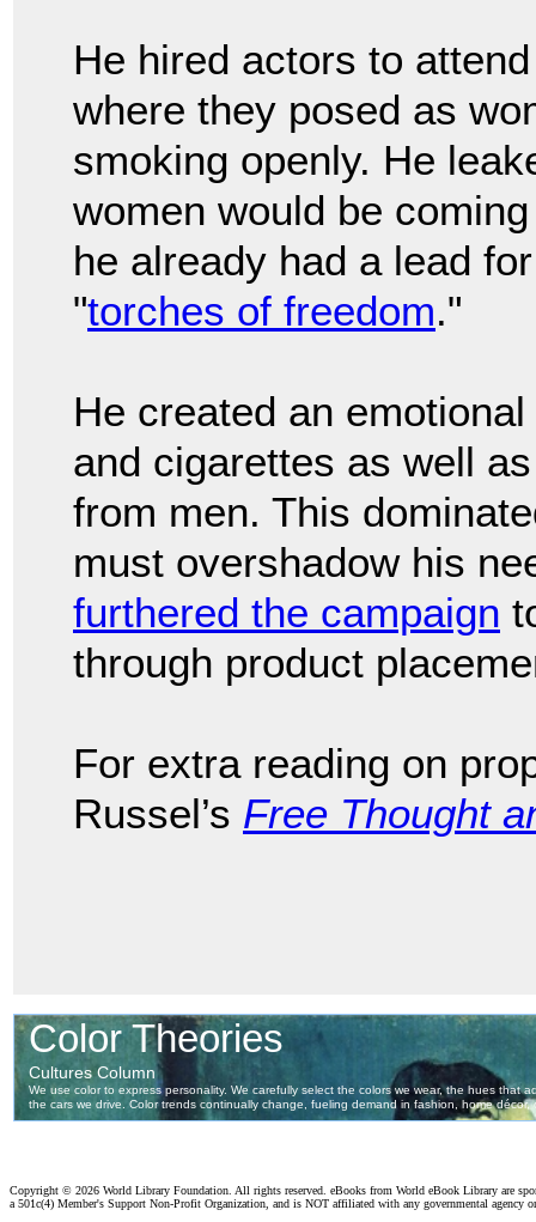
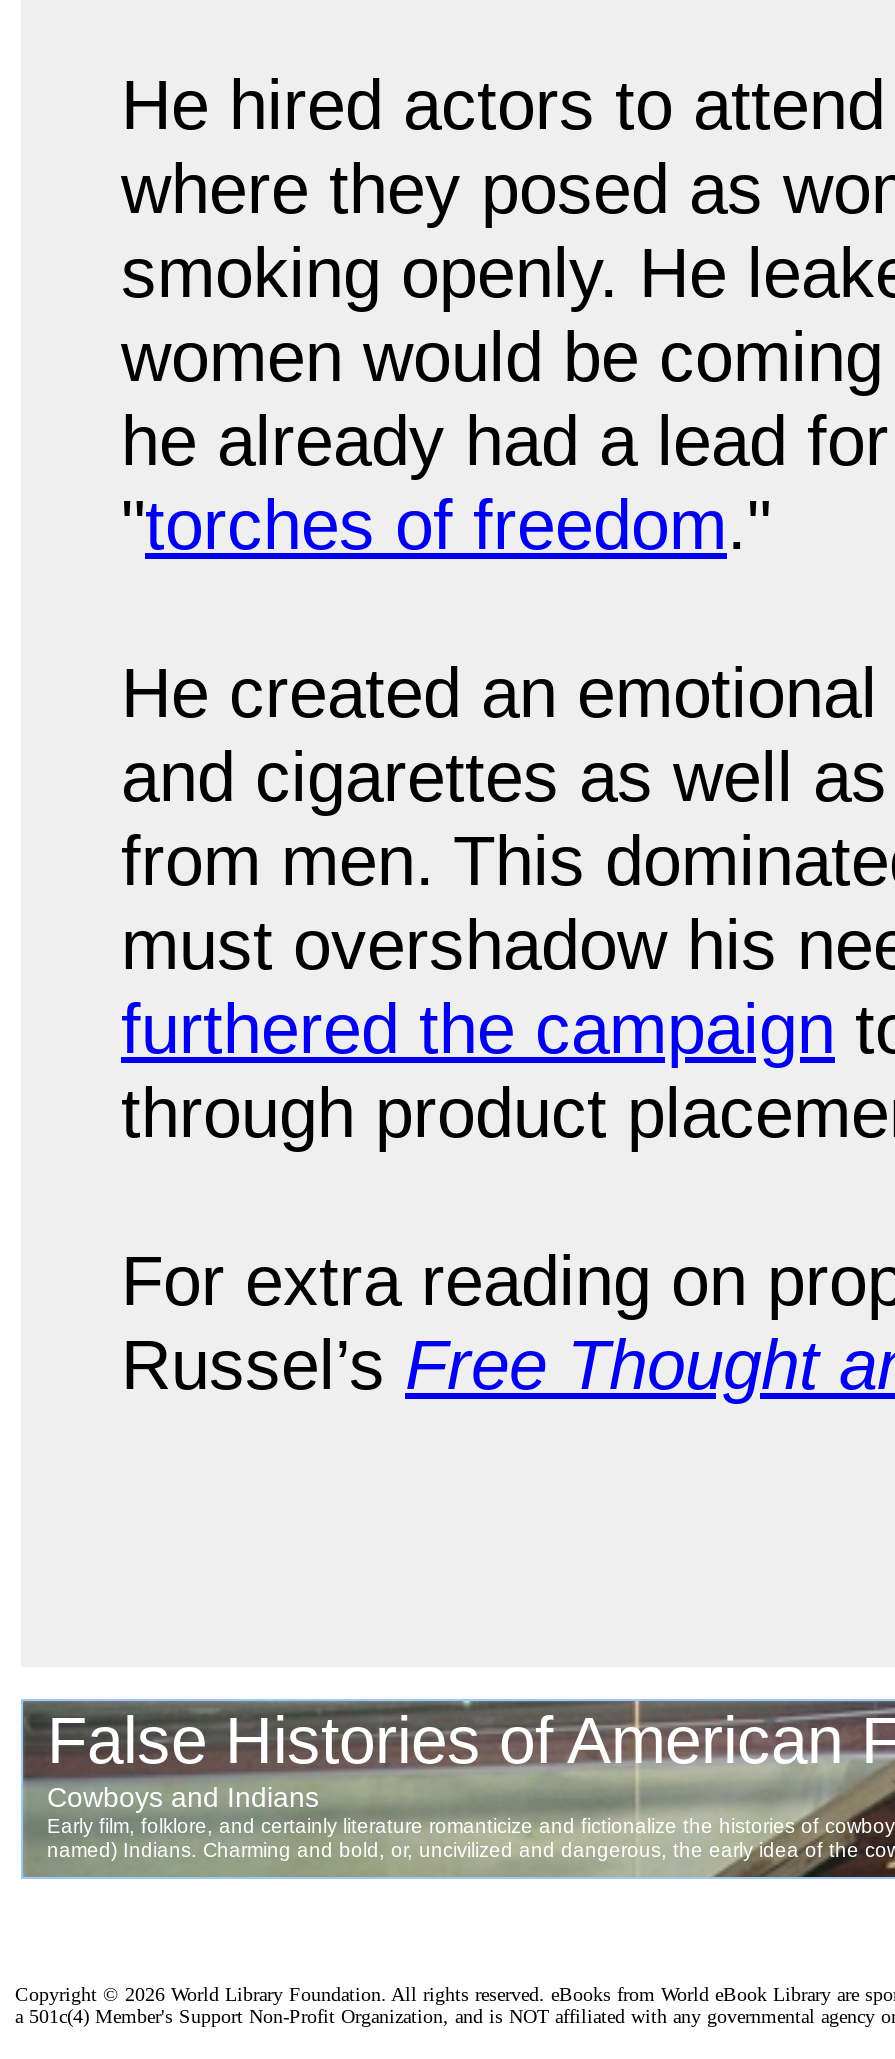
- [image]
+ [image]
